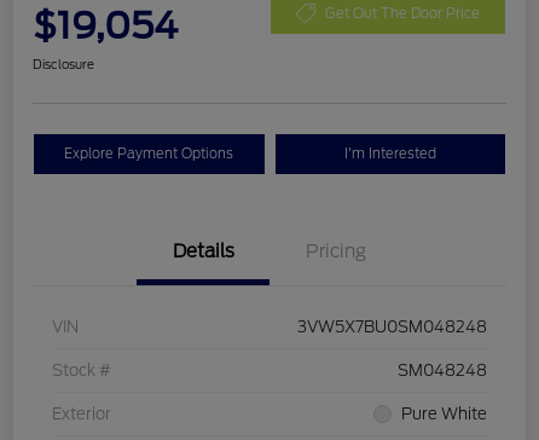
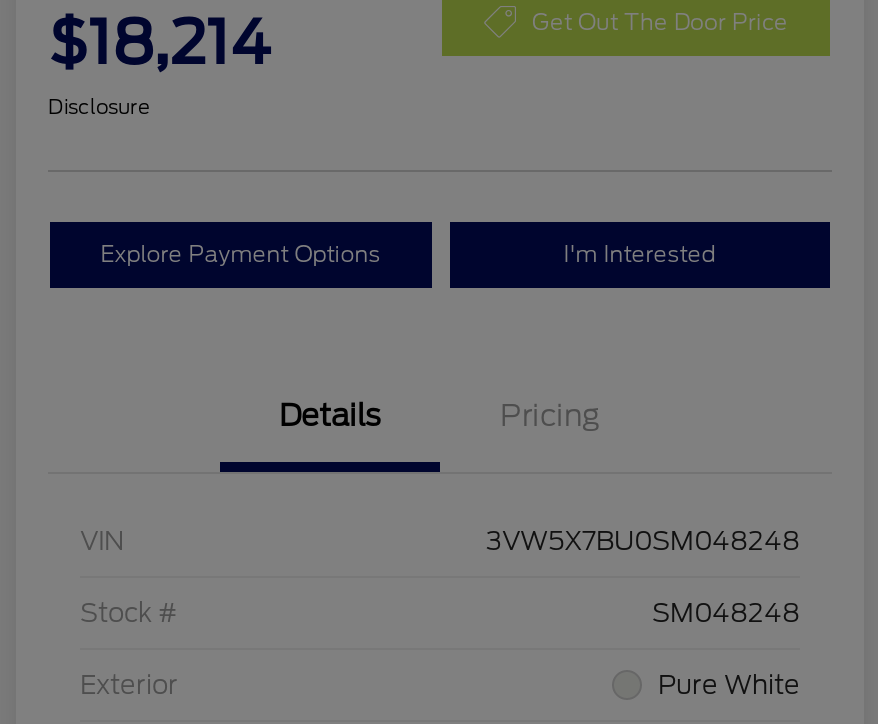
- $19,054
+ $18,214
